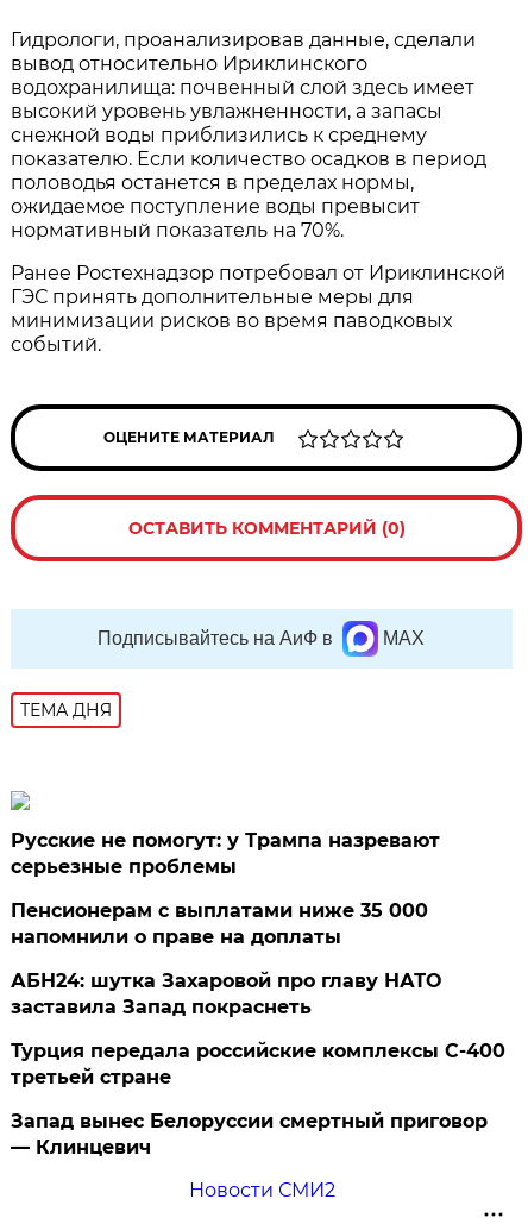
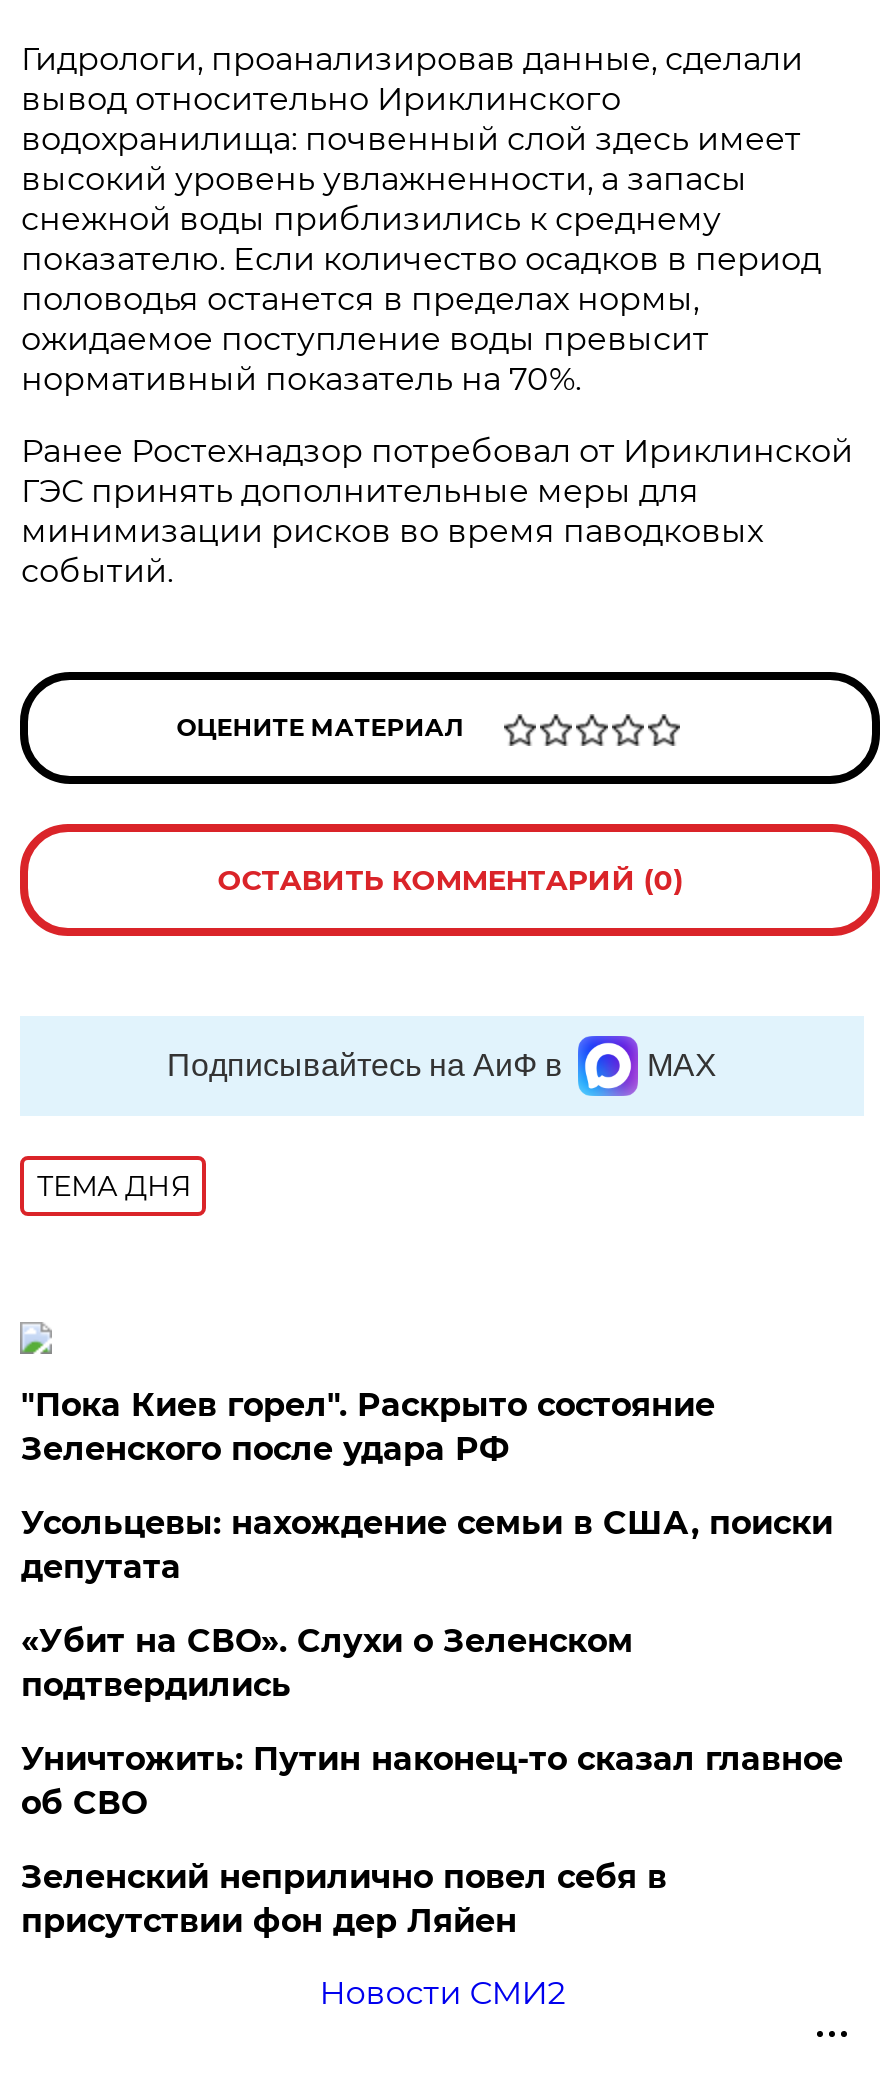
- Русские не помогут: у Трампа назревают
- серьезные проблемы
+ "Пока Киев горел". Раскрыто состояние
+ Зеленского после удара РФ

- Пенсионерам с выплатами ниже 35 000
- напомнили о праве на доплаты
+ Усольцевы: нахождение семьи в США, поиски
+ депутата

- АБН24: шутка Захаровой про главу НАТО
- заставила Запад покраснеть
+ «Убит на СВО». Слухи о Зеленском
+ подтвердились

- Турция передала российские комплексы С-400
- третьей стране
+ Уничтожить: Путин наконец-то сказал главное
+ об СВО

- Запад вынес Белоруссии смертный приговор
- — Клинцевич
+ Зеленский неприлично повел cебя в
+ присутствии фон дер Ляйен
